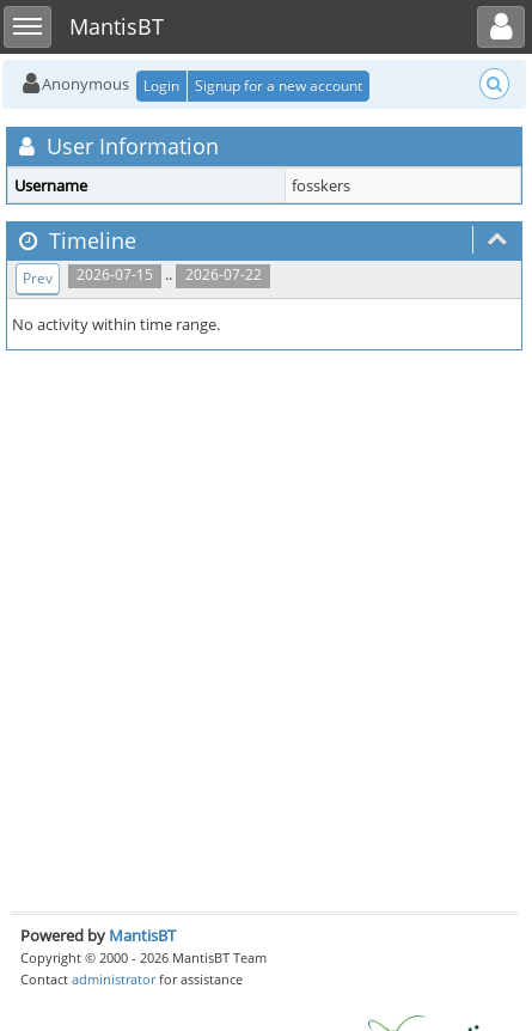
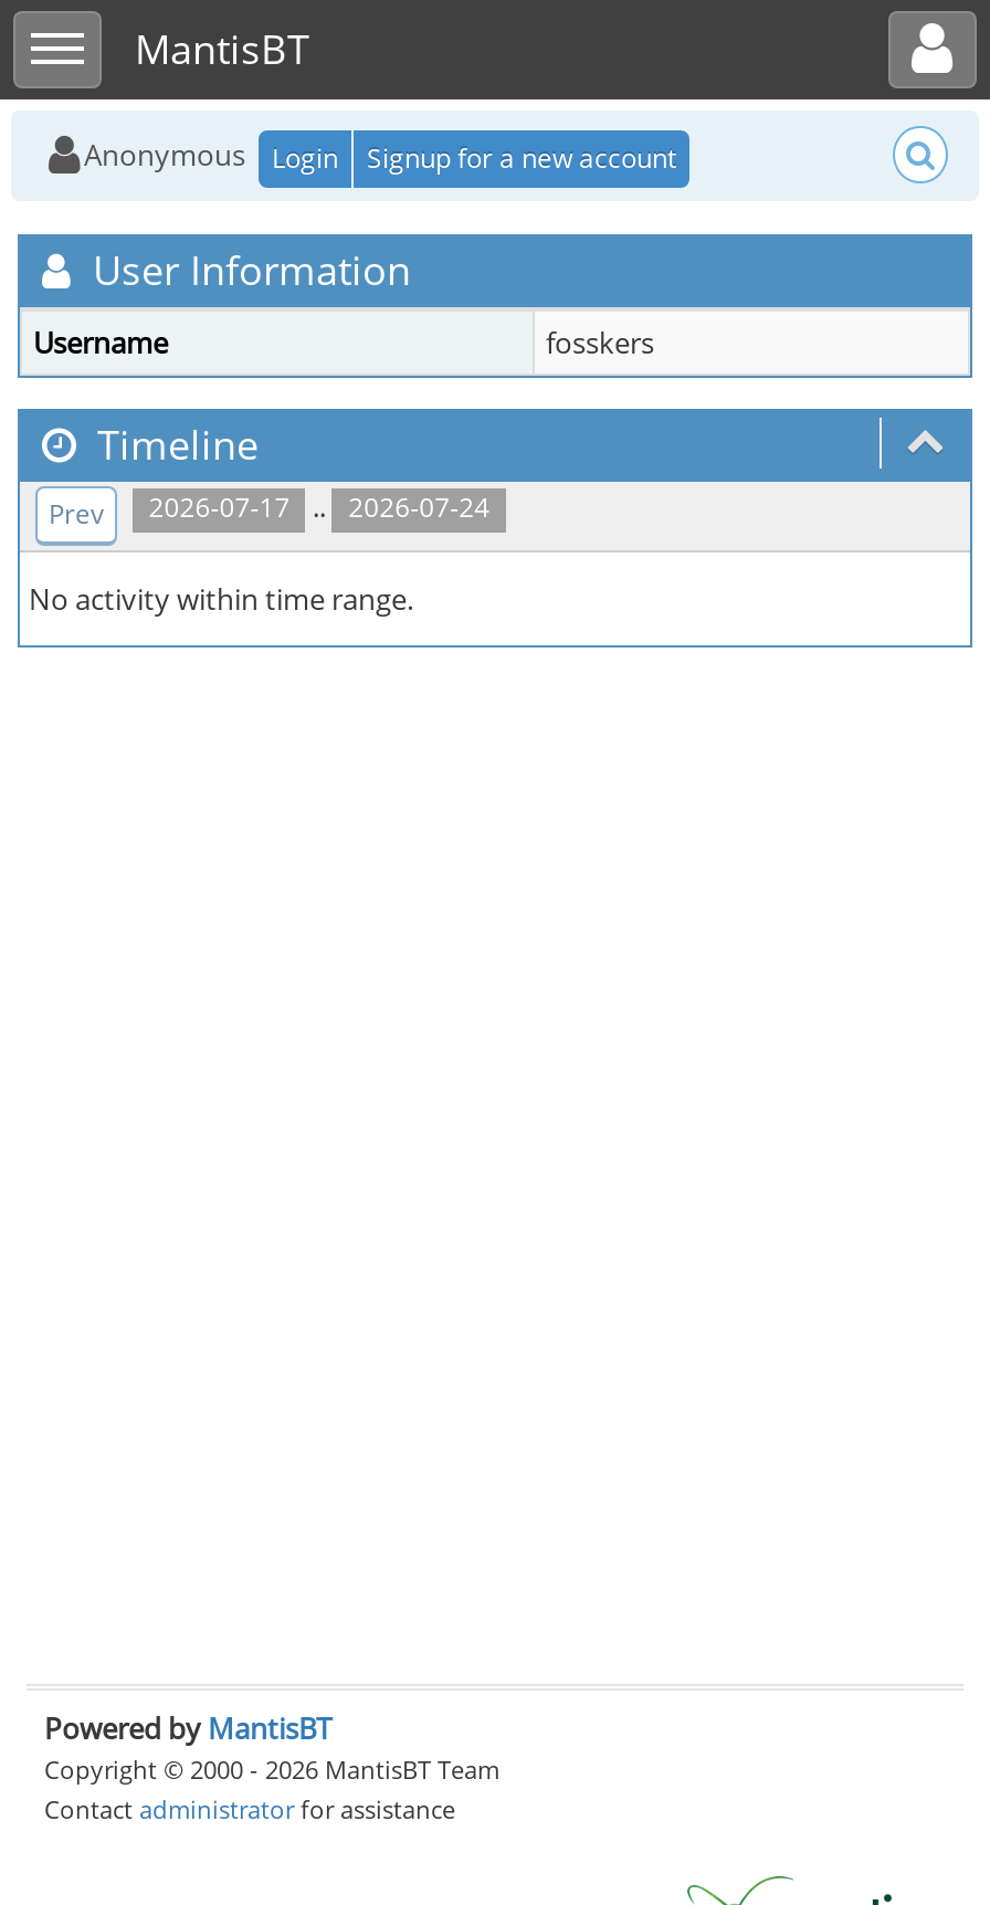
- Prev 2026-07-15 .. 2026-07-22
+ Prev 2026-07-17 .. 2026-07-24
